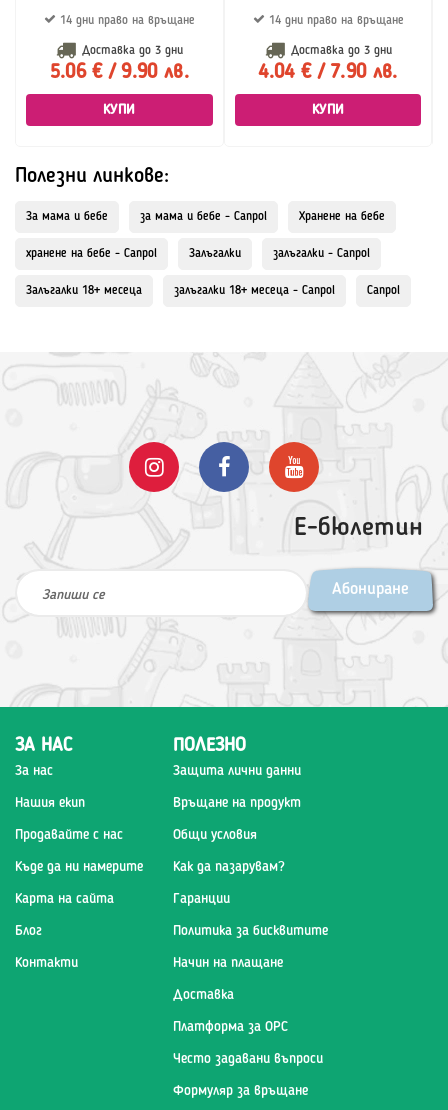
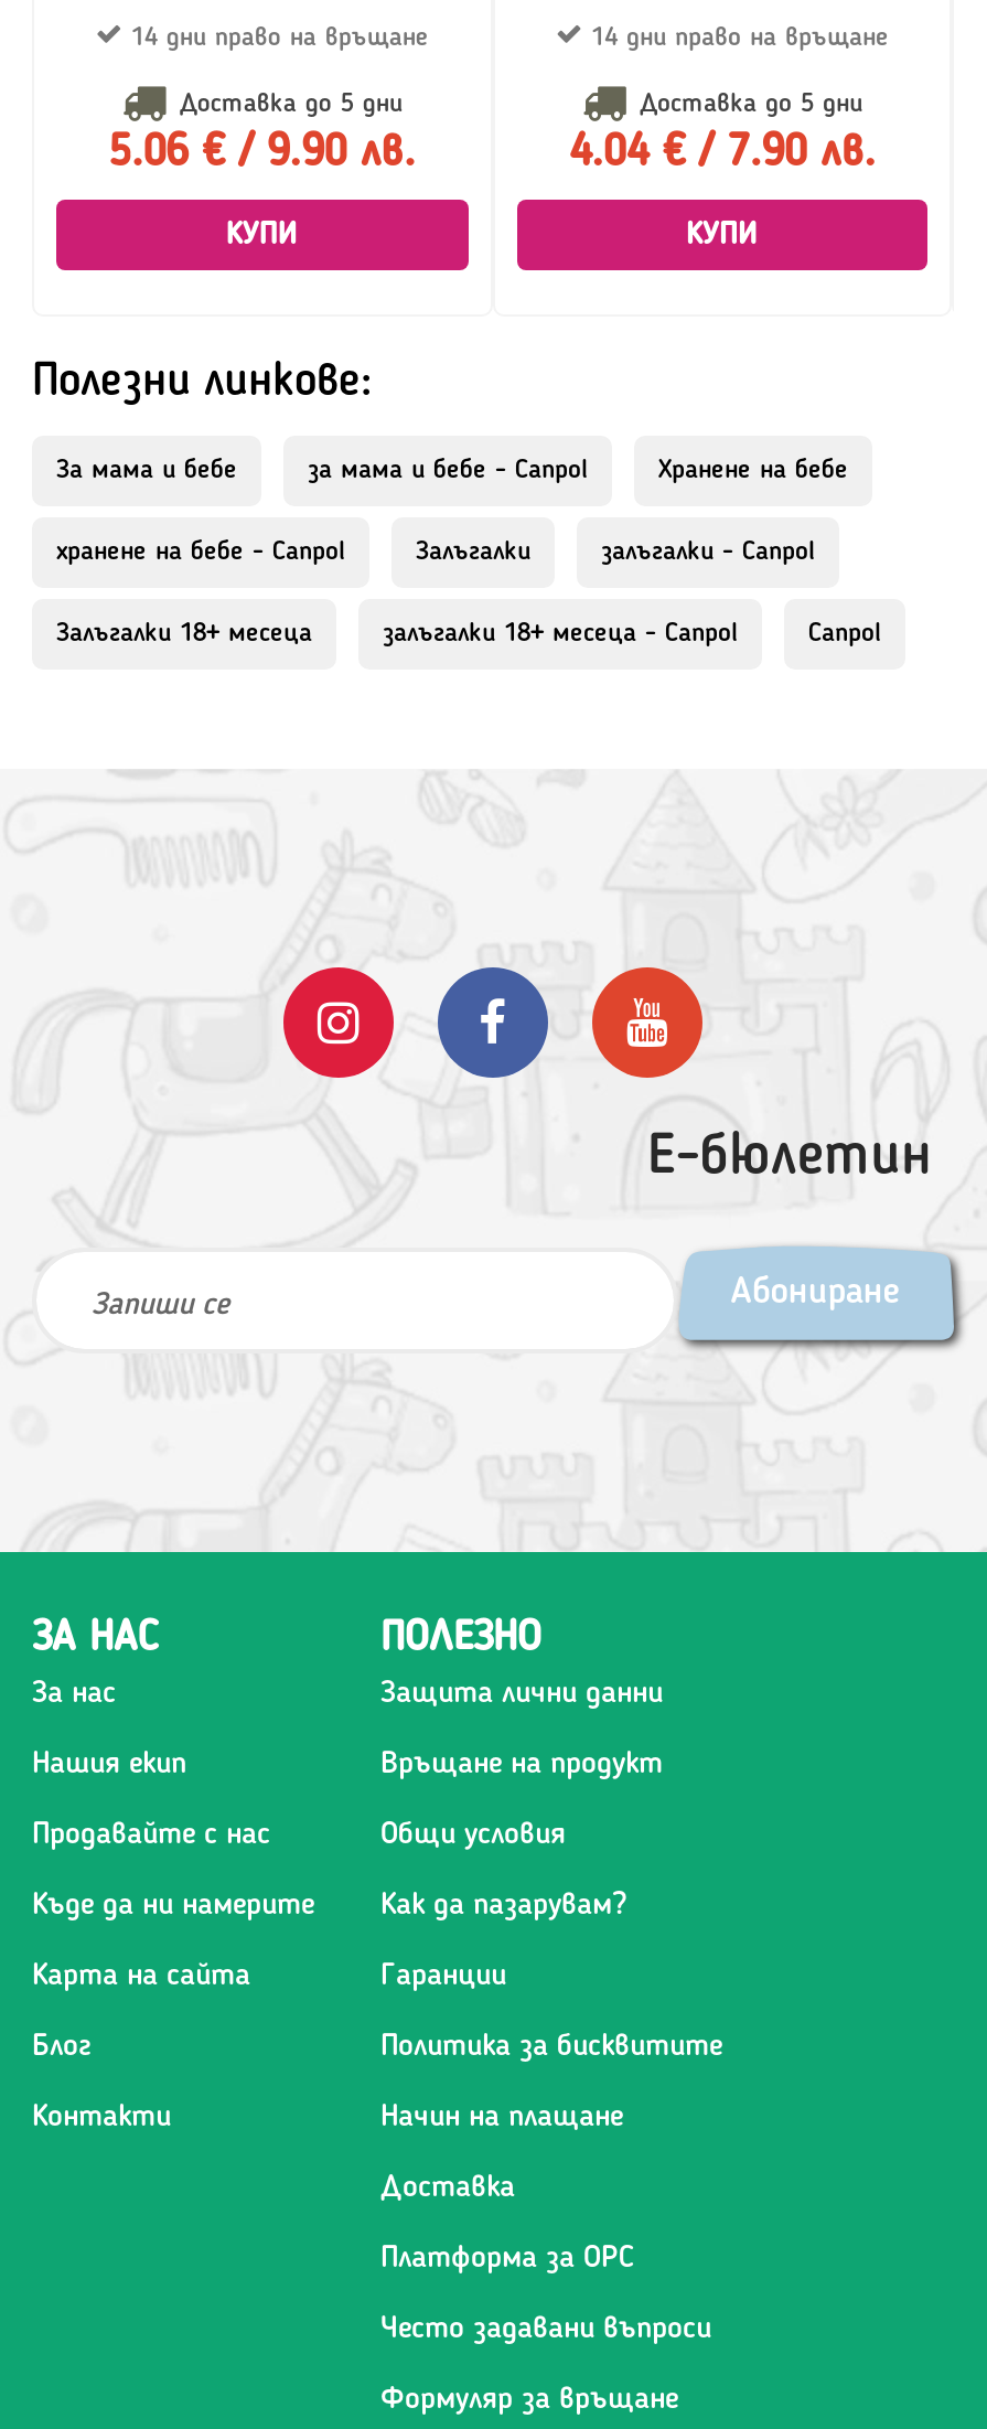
- Доставка до 3 дни
+ Доставка до 5 дни

- Доставка до 3 дни
+ Доставка до 5 дни
